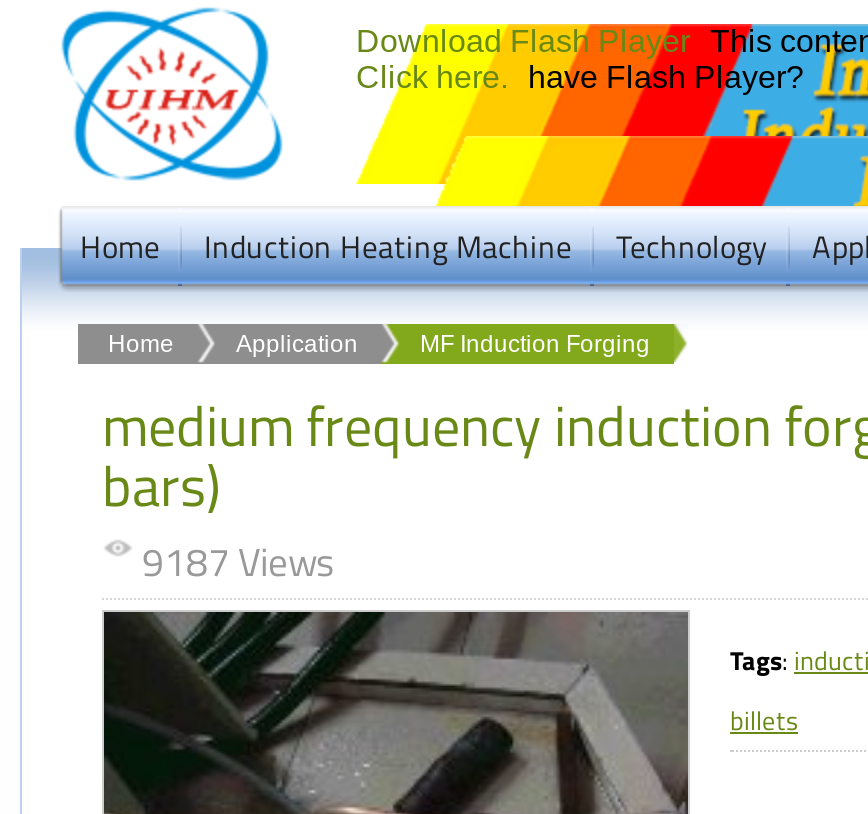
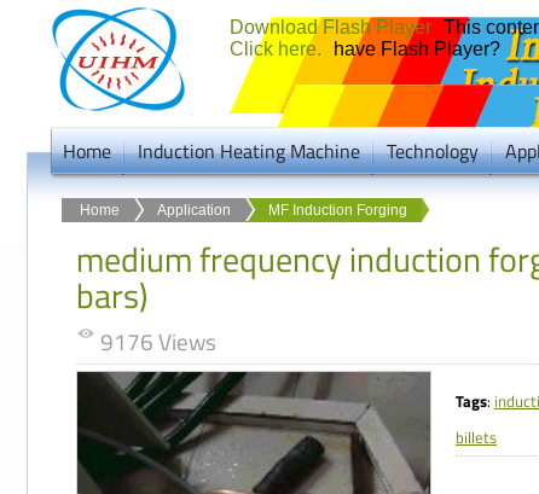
- 9187 Views
+ 9176 Views
